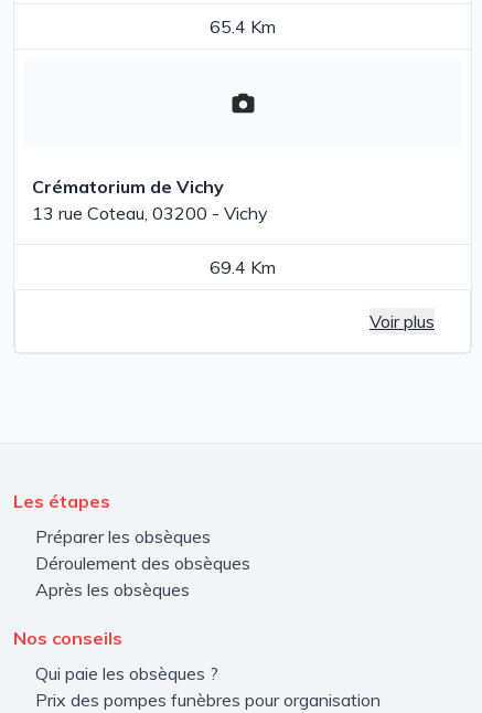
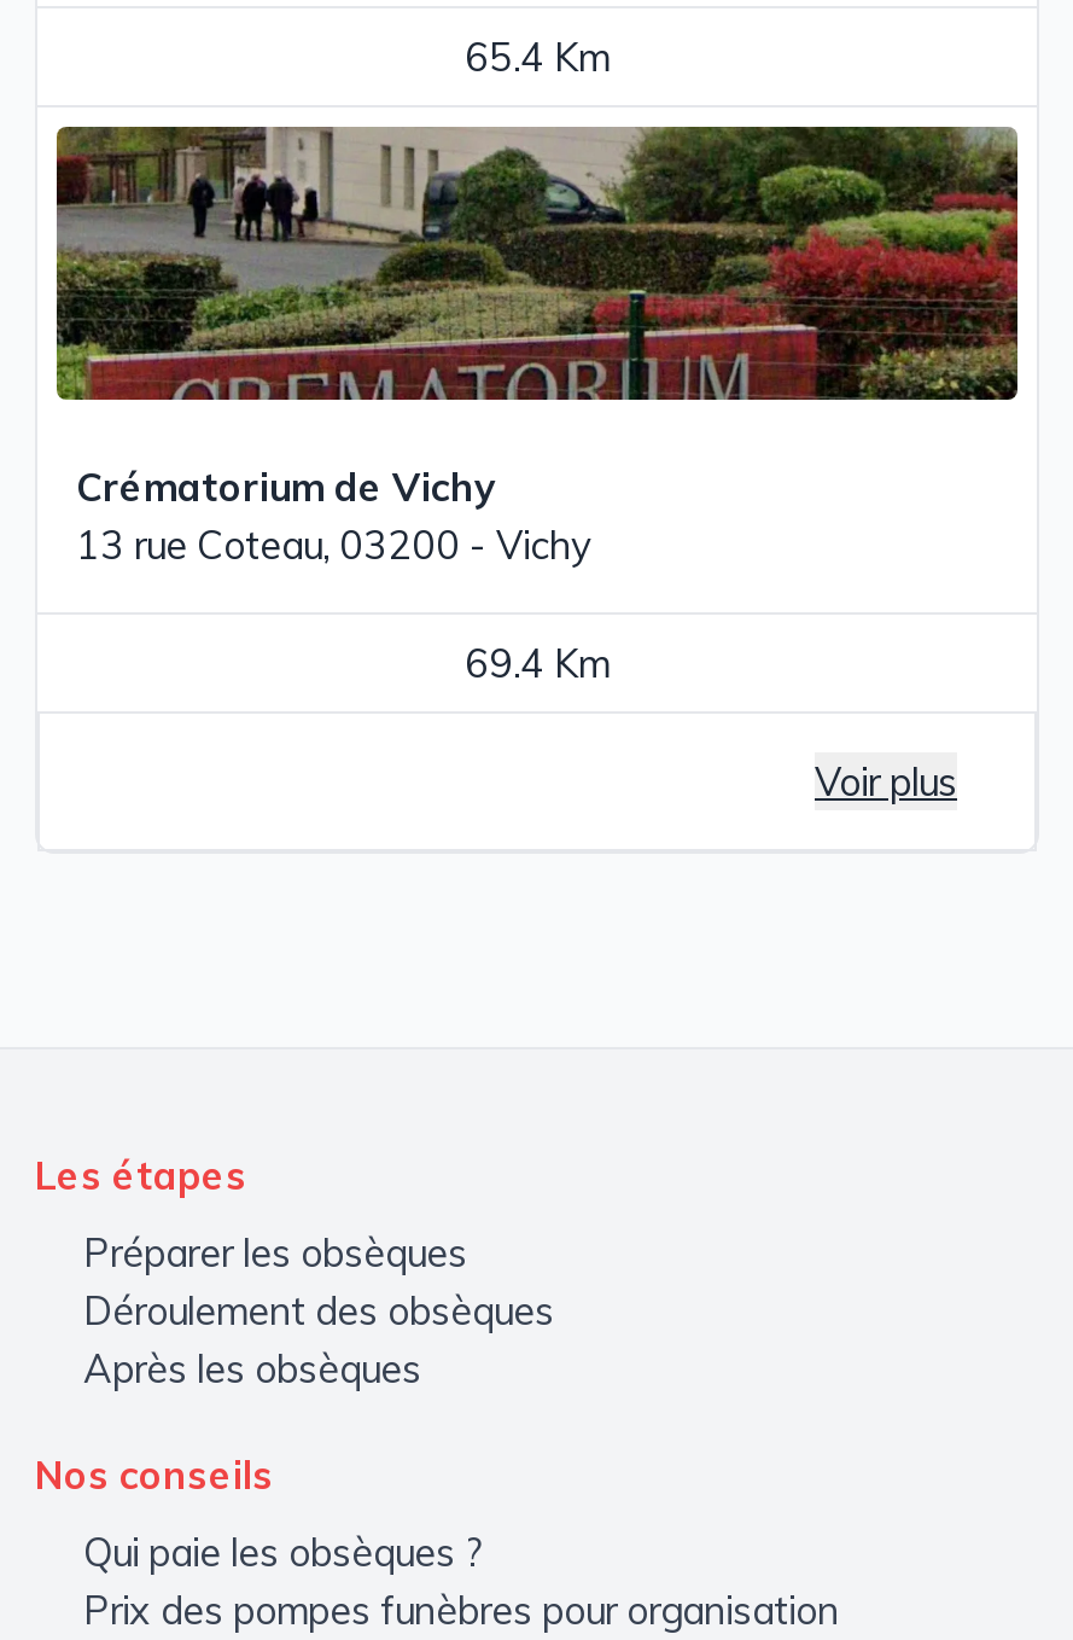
+ [image]
